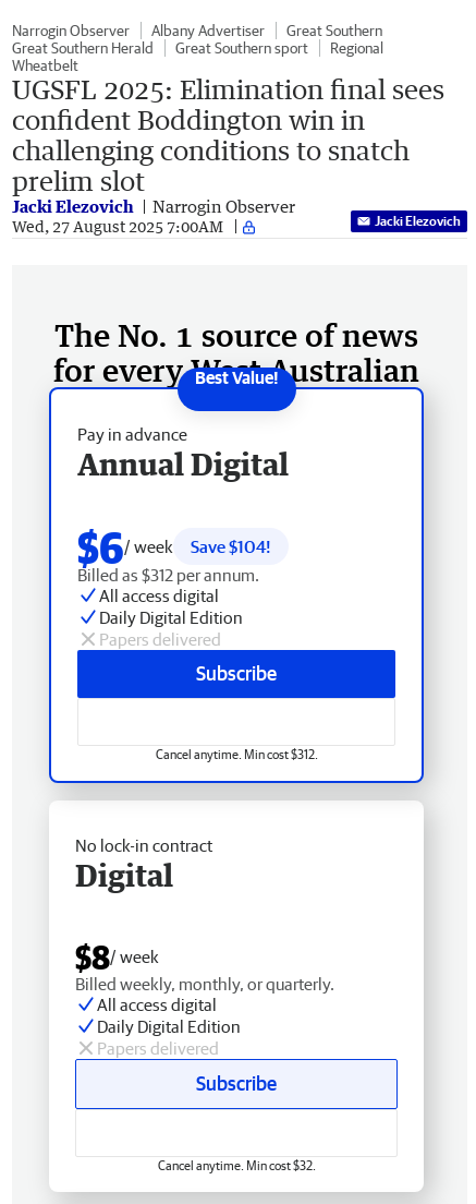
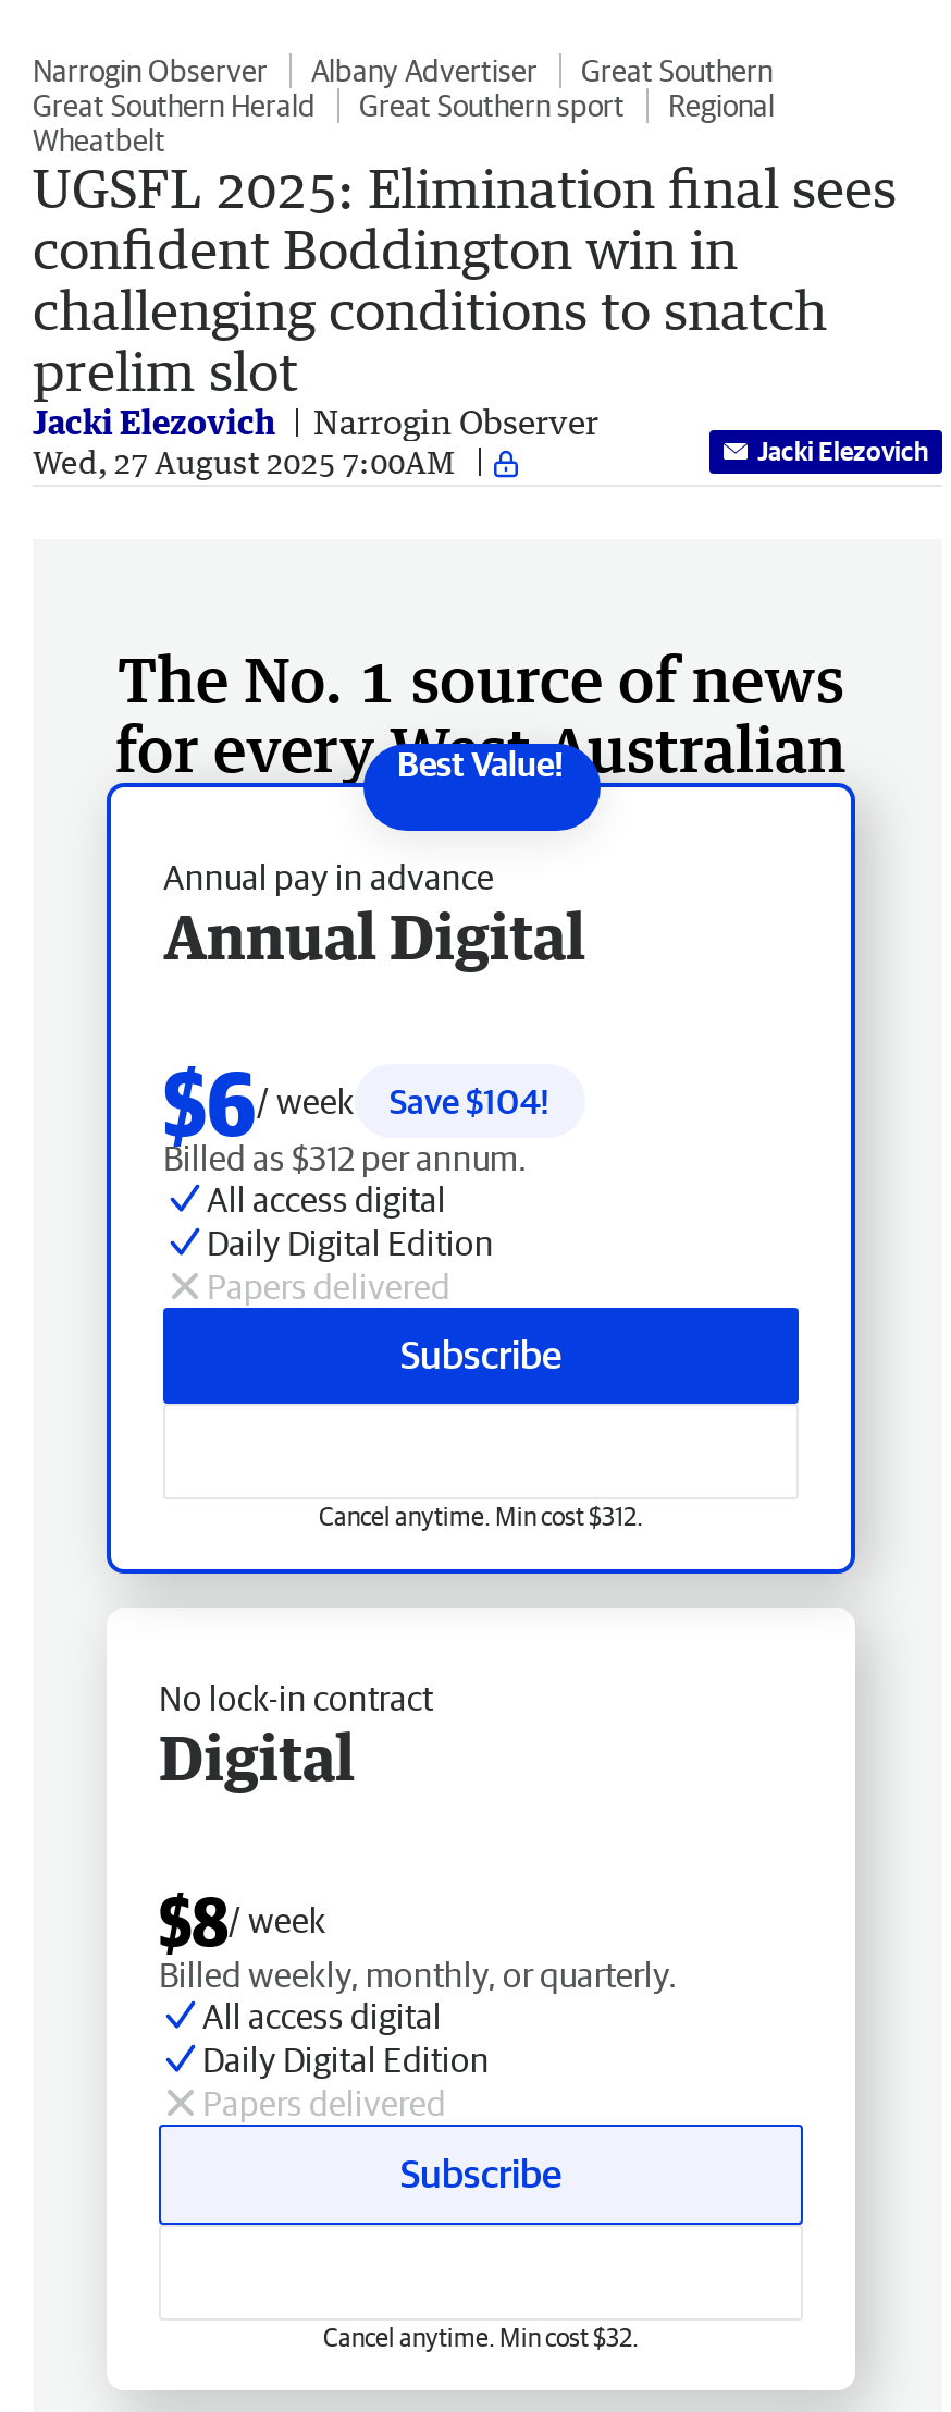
- Pay in advance
+ Annual pay in advance
